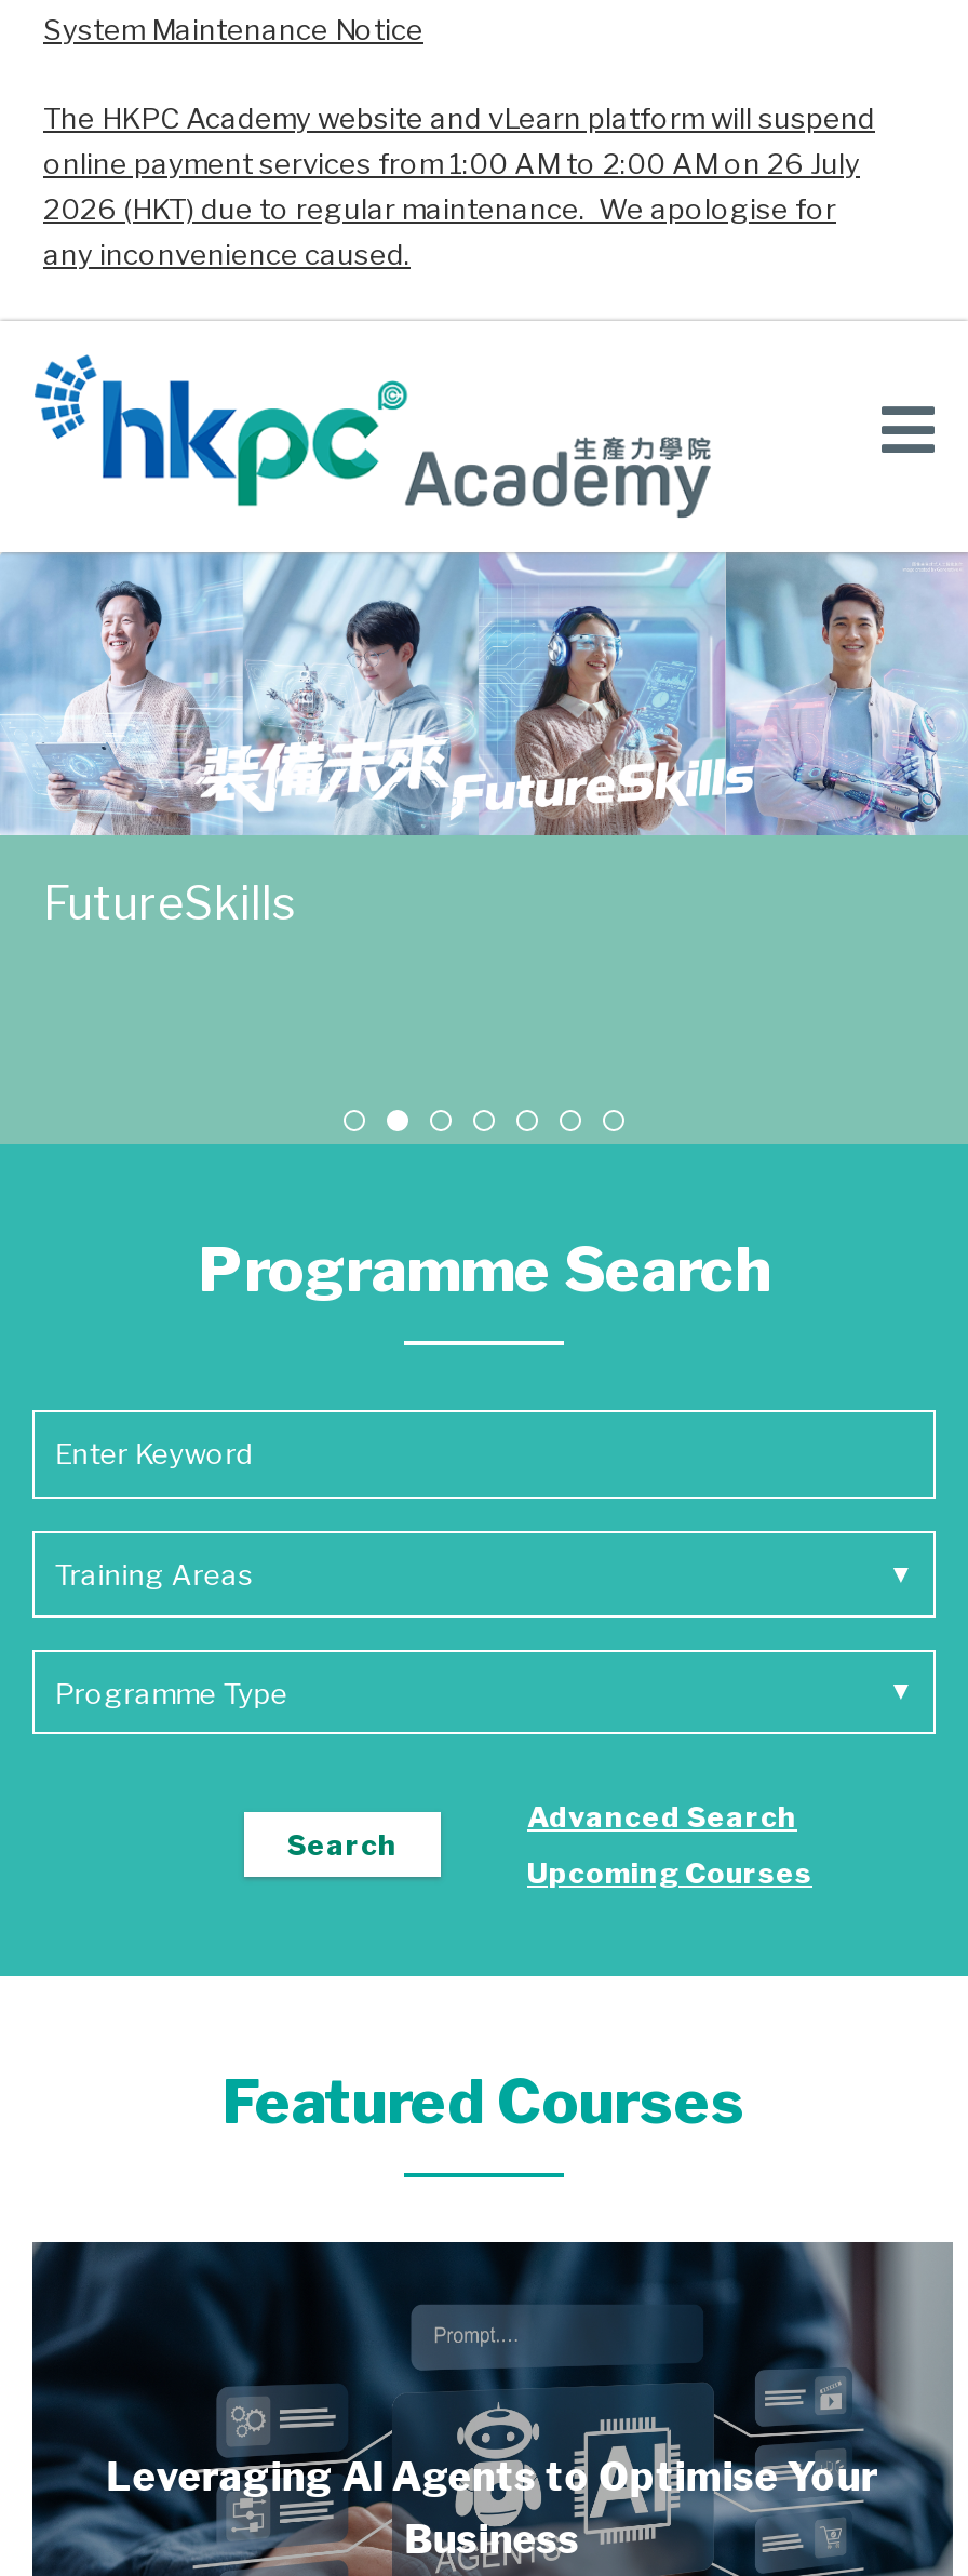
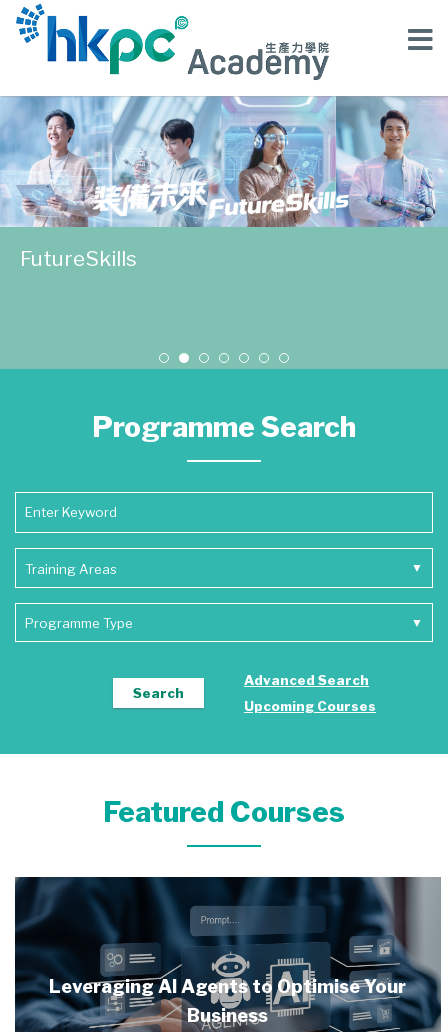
- System Maintenance Notice
- The HKPC Academy website and vLearn platform will suspend
- online payment services from 1:00 AM to 2:00 AM on 26 July
- 2026 (HKT) due to regular maintenance. We apologise for
- any inconvenience caused.
